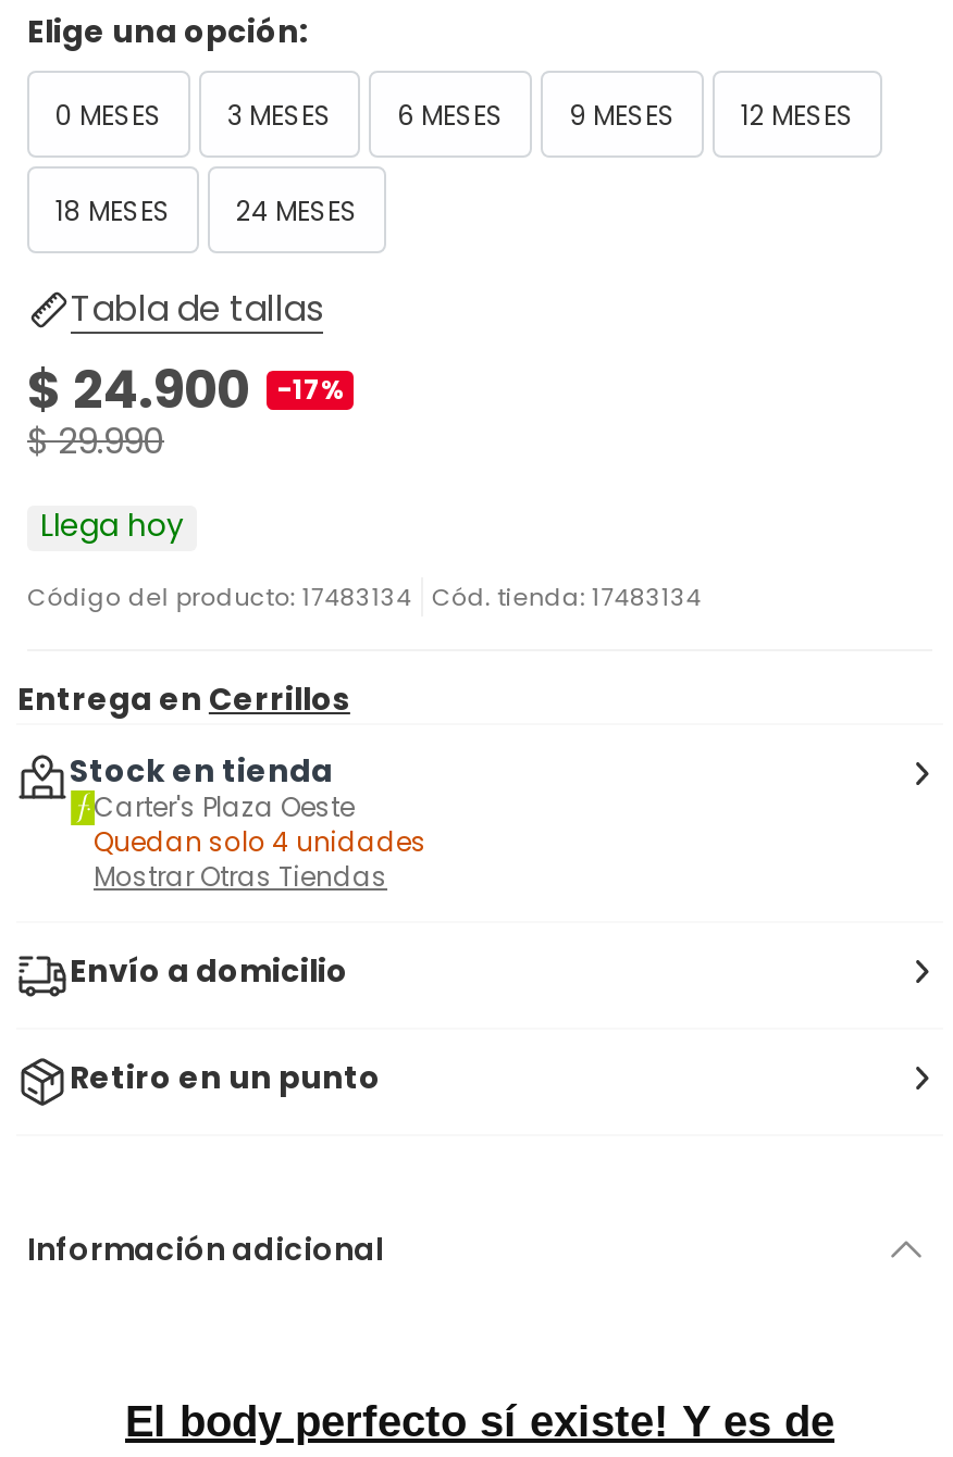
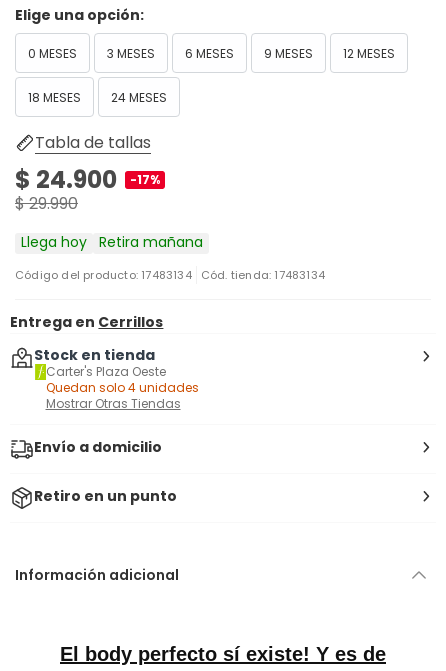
- Llega hoy
+ Llega hoy Retira mañana
